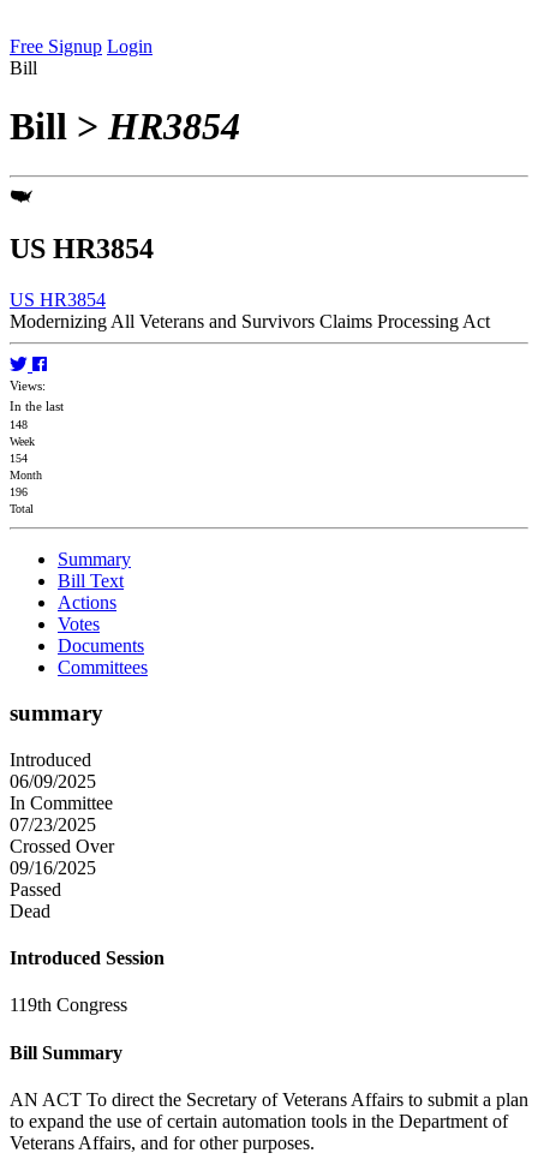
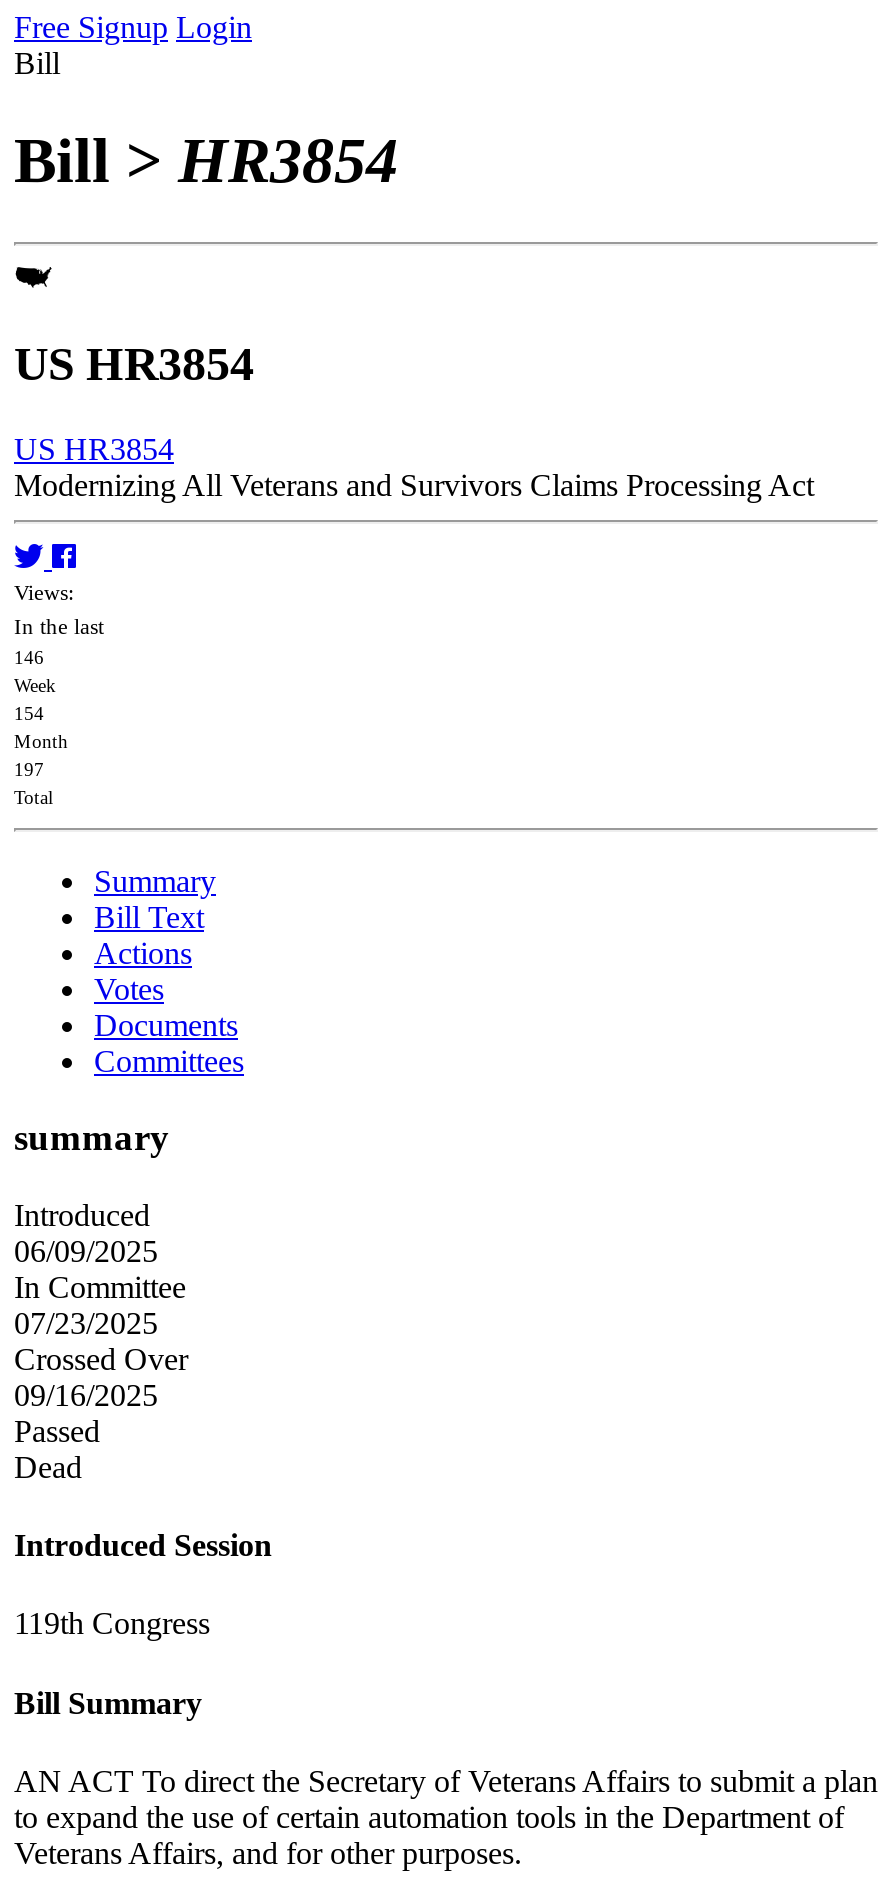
- 148
+ 146

- 196
+ 197
